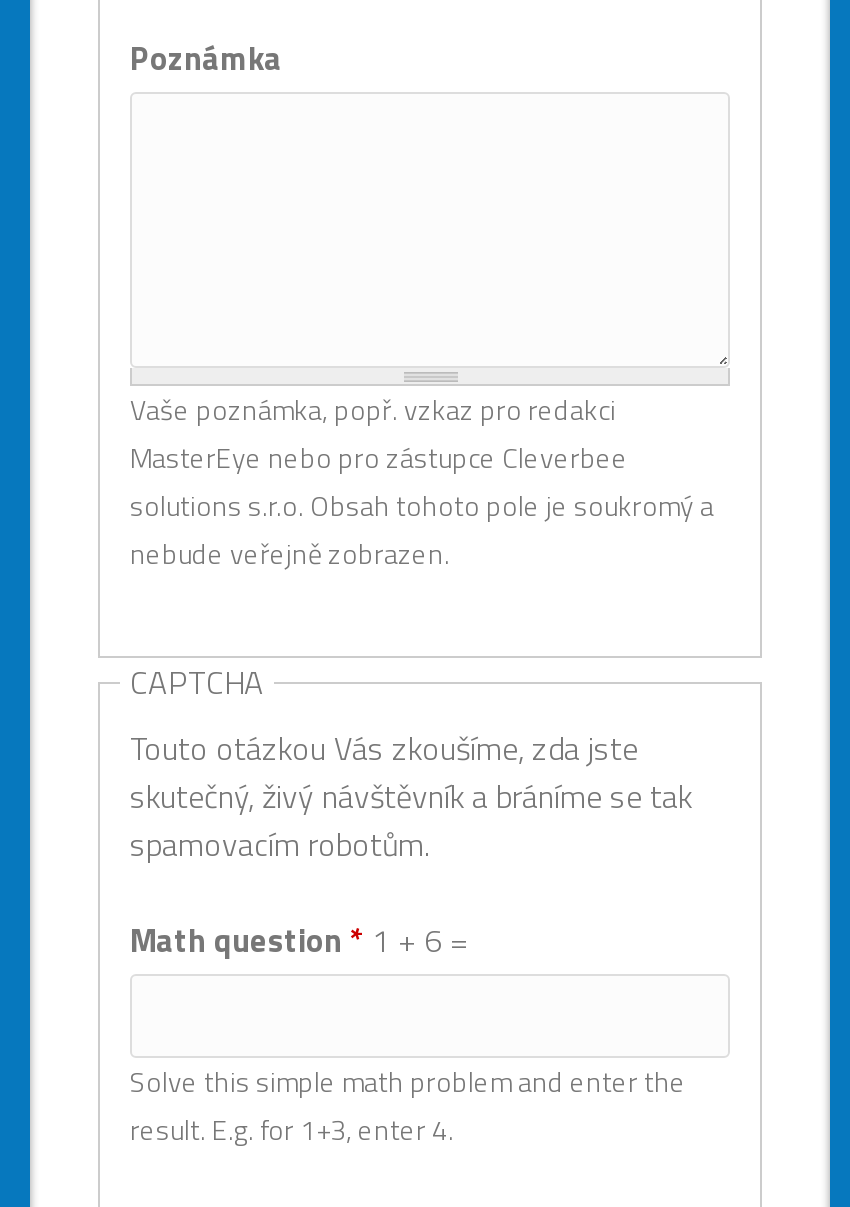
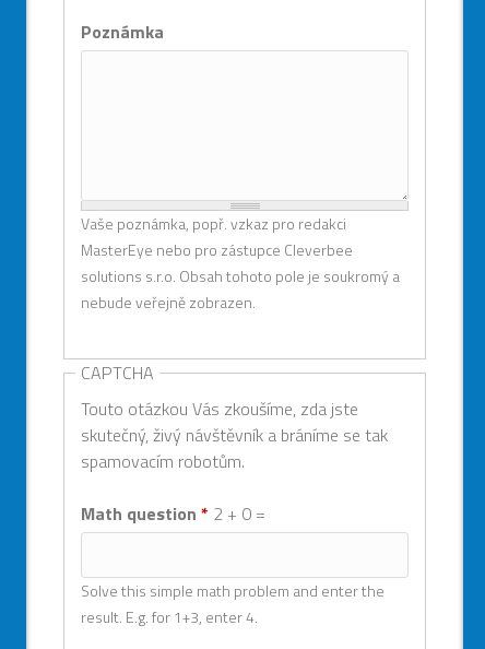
- Math question * 1 + 6 =
+ Math question * 2 + 0 =
